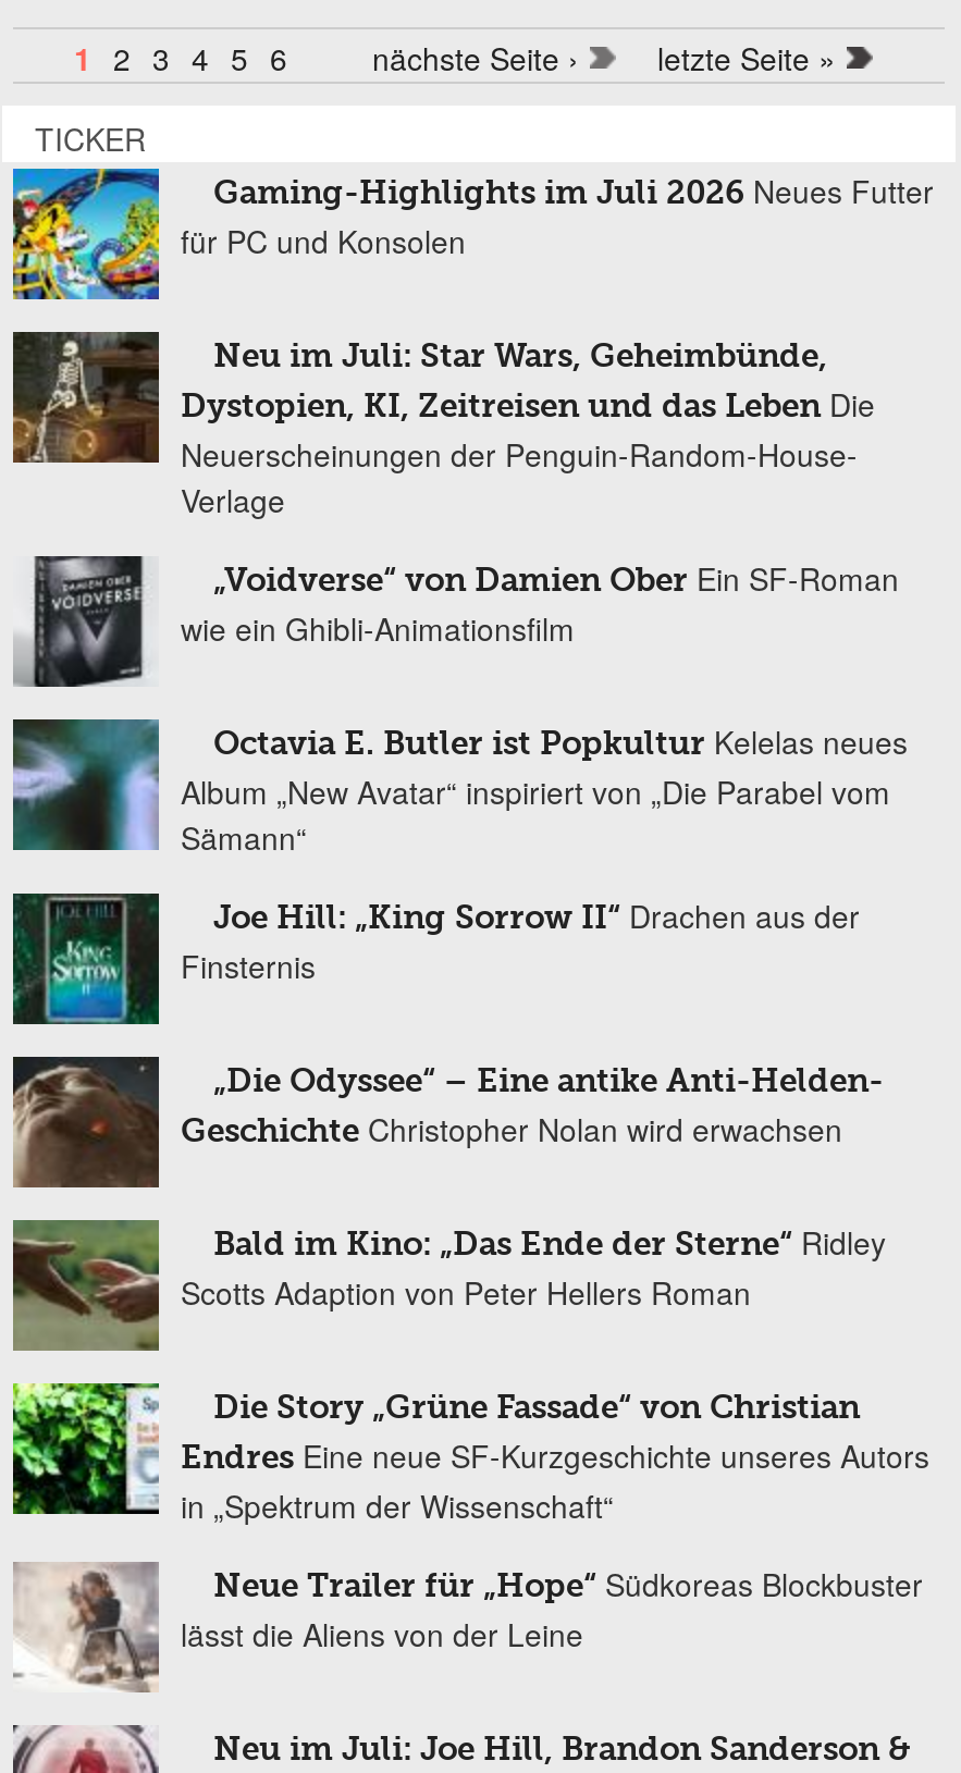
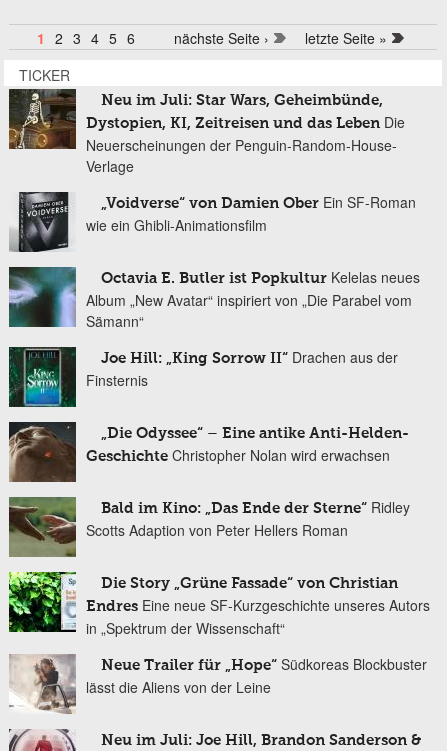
- [image]
- Gaming-Highlights im Juli 2026 Neues Futter
- für PC und Konsolen
